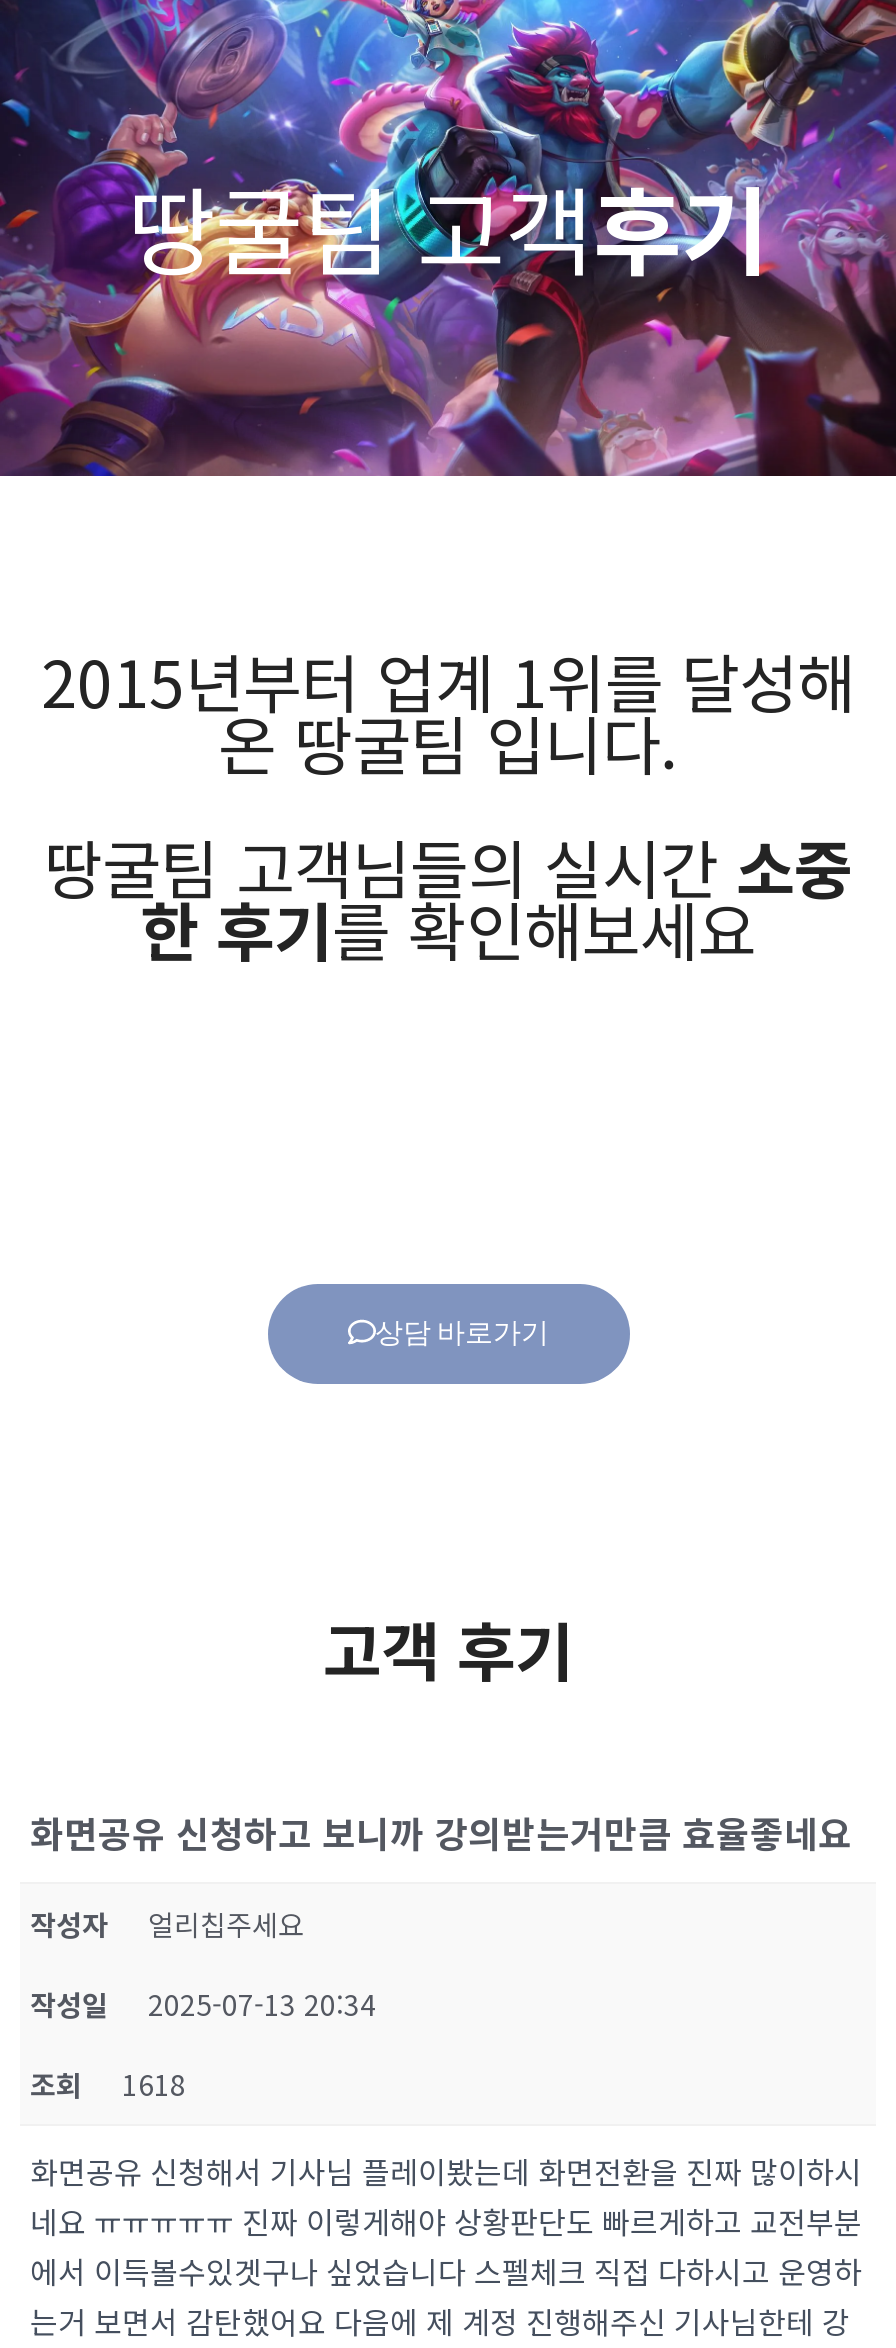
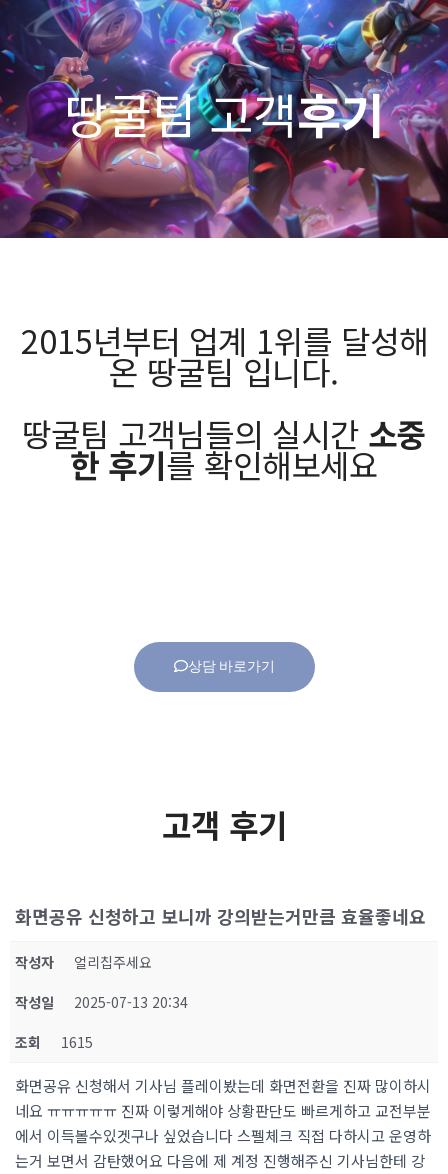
- 조회 1618
+ 조회 1615
